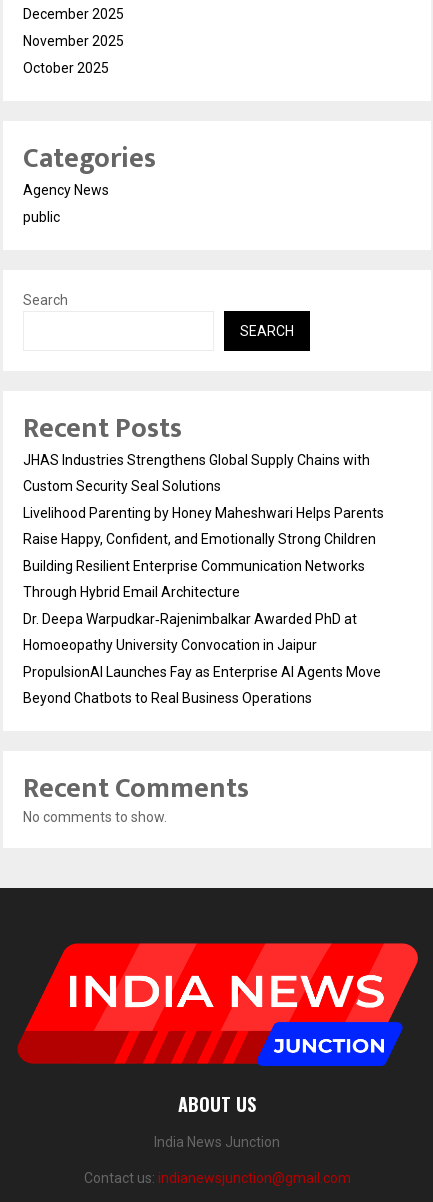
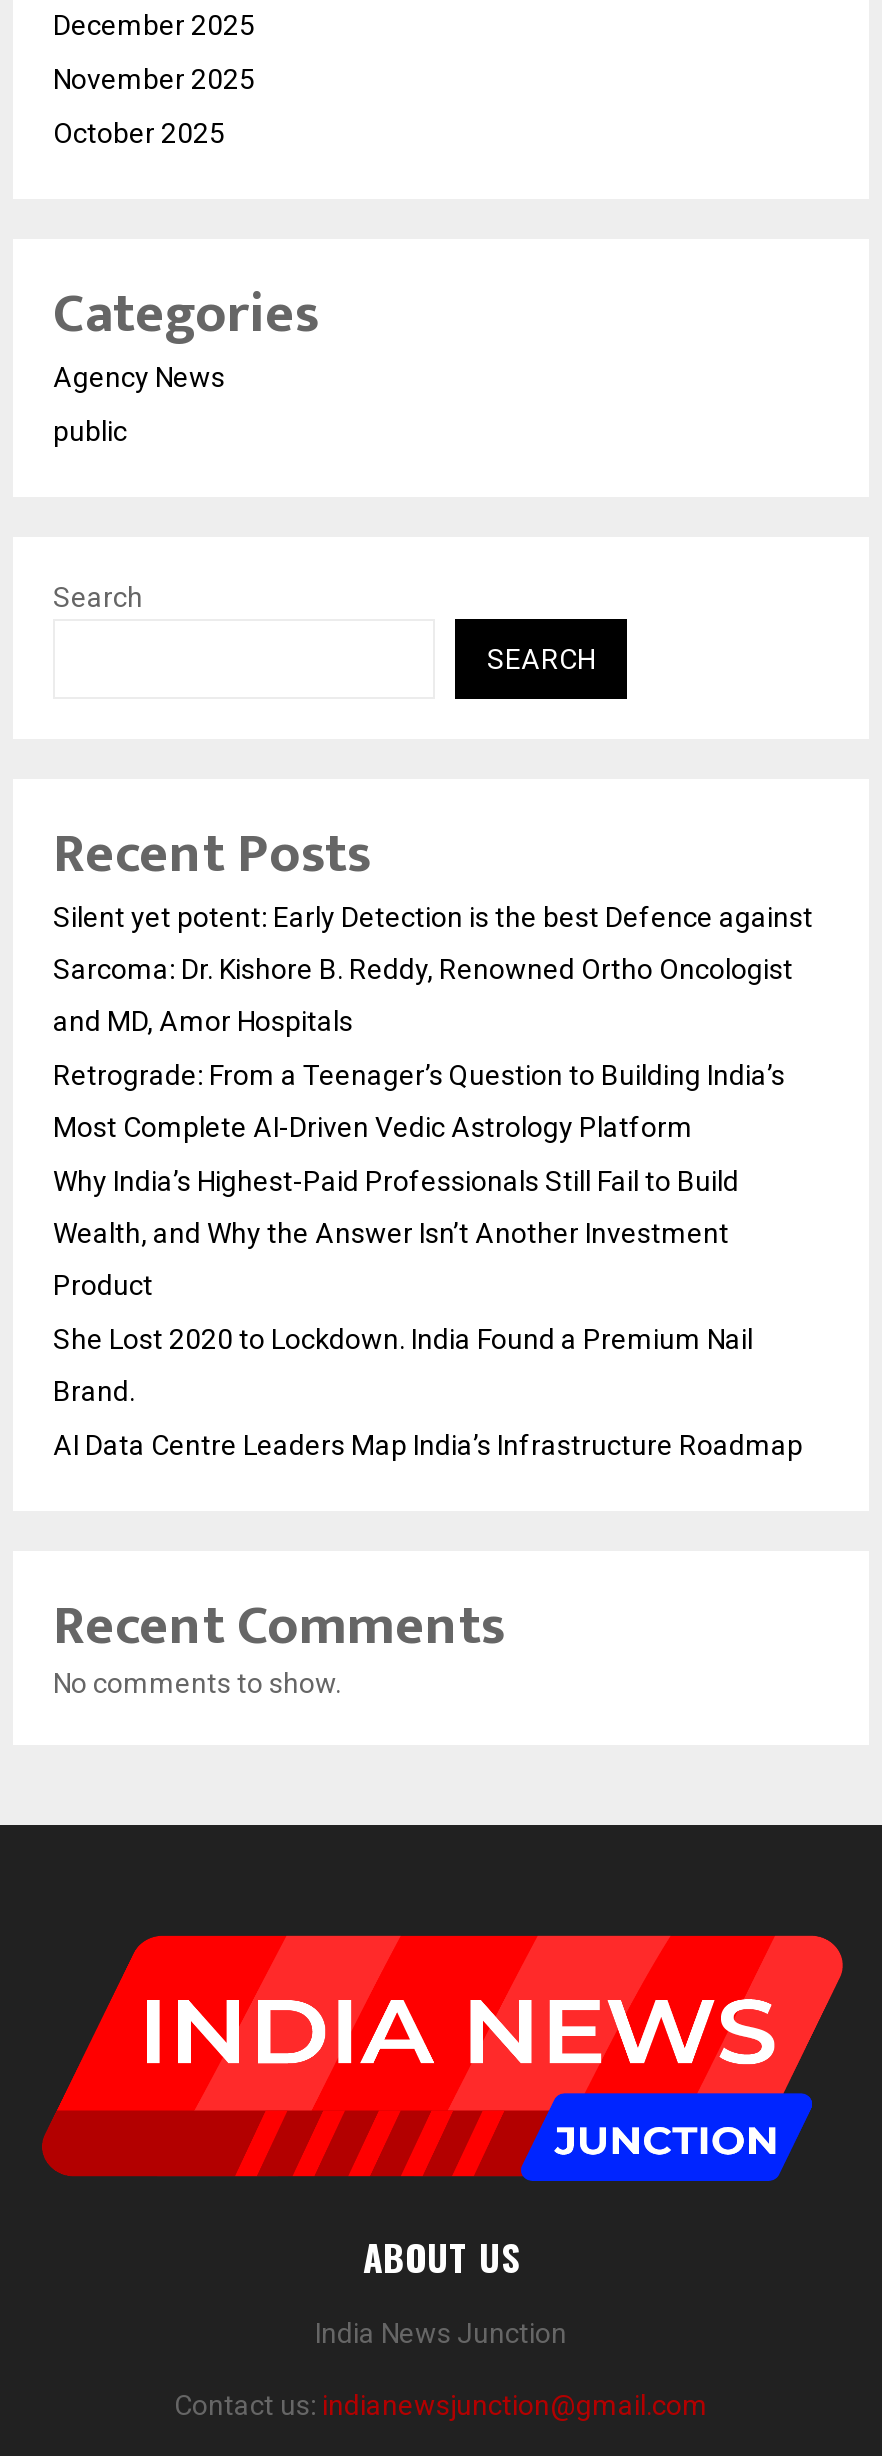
- JHAS Industries Strengthens Global Supply Chains with
- Custom Security Seal Solutions
- Livelihood Parenting by Honey Maheshwari Helps Parents
- Raise Happy, Confident, and Emotionally Strong Children
- Building Resilient Enterprise Communication Networks
- Through Hybrid Email Architecture
- Dr. Deepa Warpudkar‑Rajenimbalkar Awarded PhD at
- Homoeopathy University Convocation in Jaipur
- PropulsionAI Launches Fay as Enterprise AI Agents Move
- Beyond Chatbots to Real Business Operations
+ Silent yet potent: Early Detection is the best Defence against
+ Sarcoma: Dr. Kishore B. Reddy, Renowned Ortho Oncologist
+ and MD, Amor Hospitals
+ Retrograde: From a Teenager’s Question to Building India’s
+ Most Complete AI-Driven Vedic Astrology Platform
+ Why India’s Highest-Paid Professionals Still Fail to Build
+ Wealth, and Why the Answer Isn’t Another Investment
+ Product
+ She Lost 2020 to Lockdown. India Found a Premium Nail
+ Brand.
+ AI Data Centre Leaders Map India’s Infrastructure Roadmap
